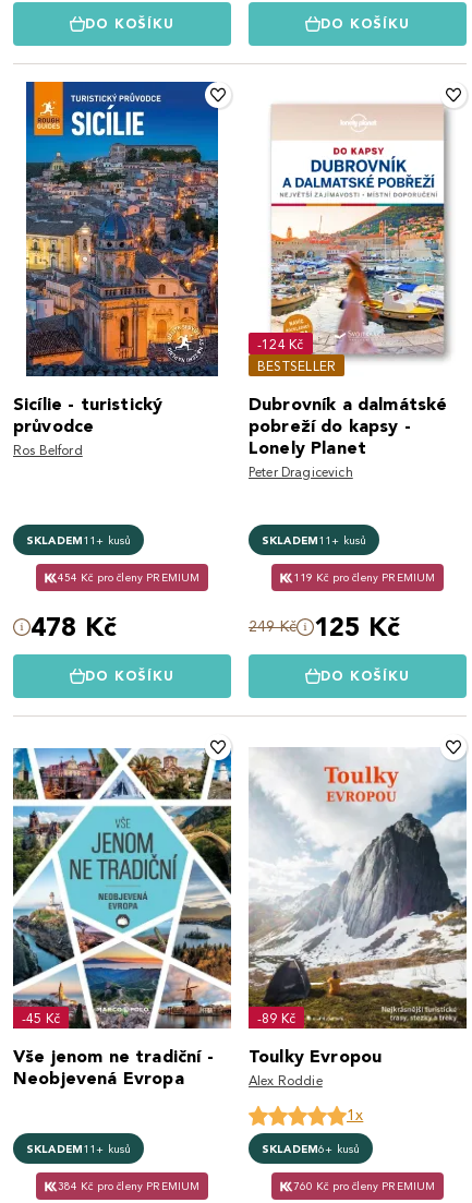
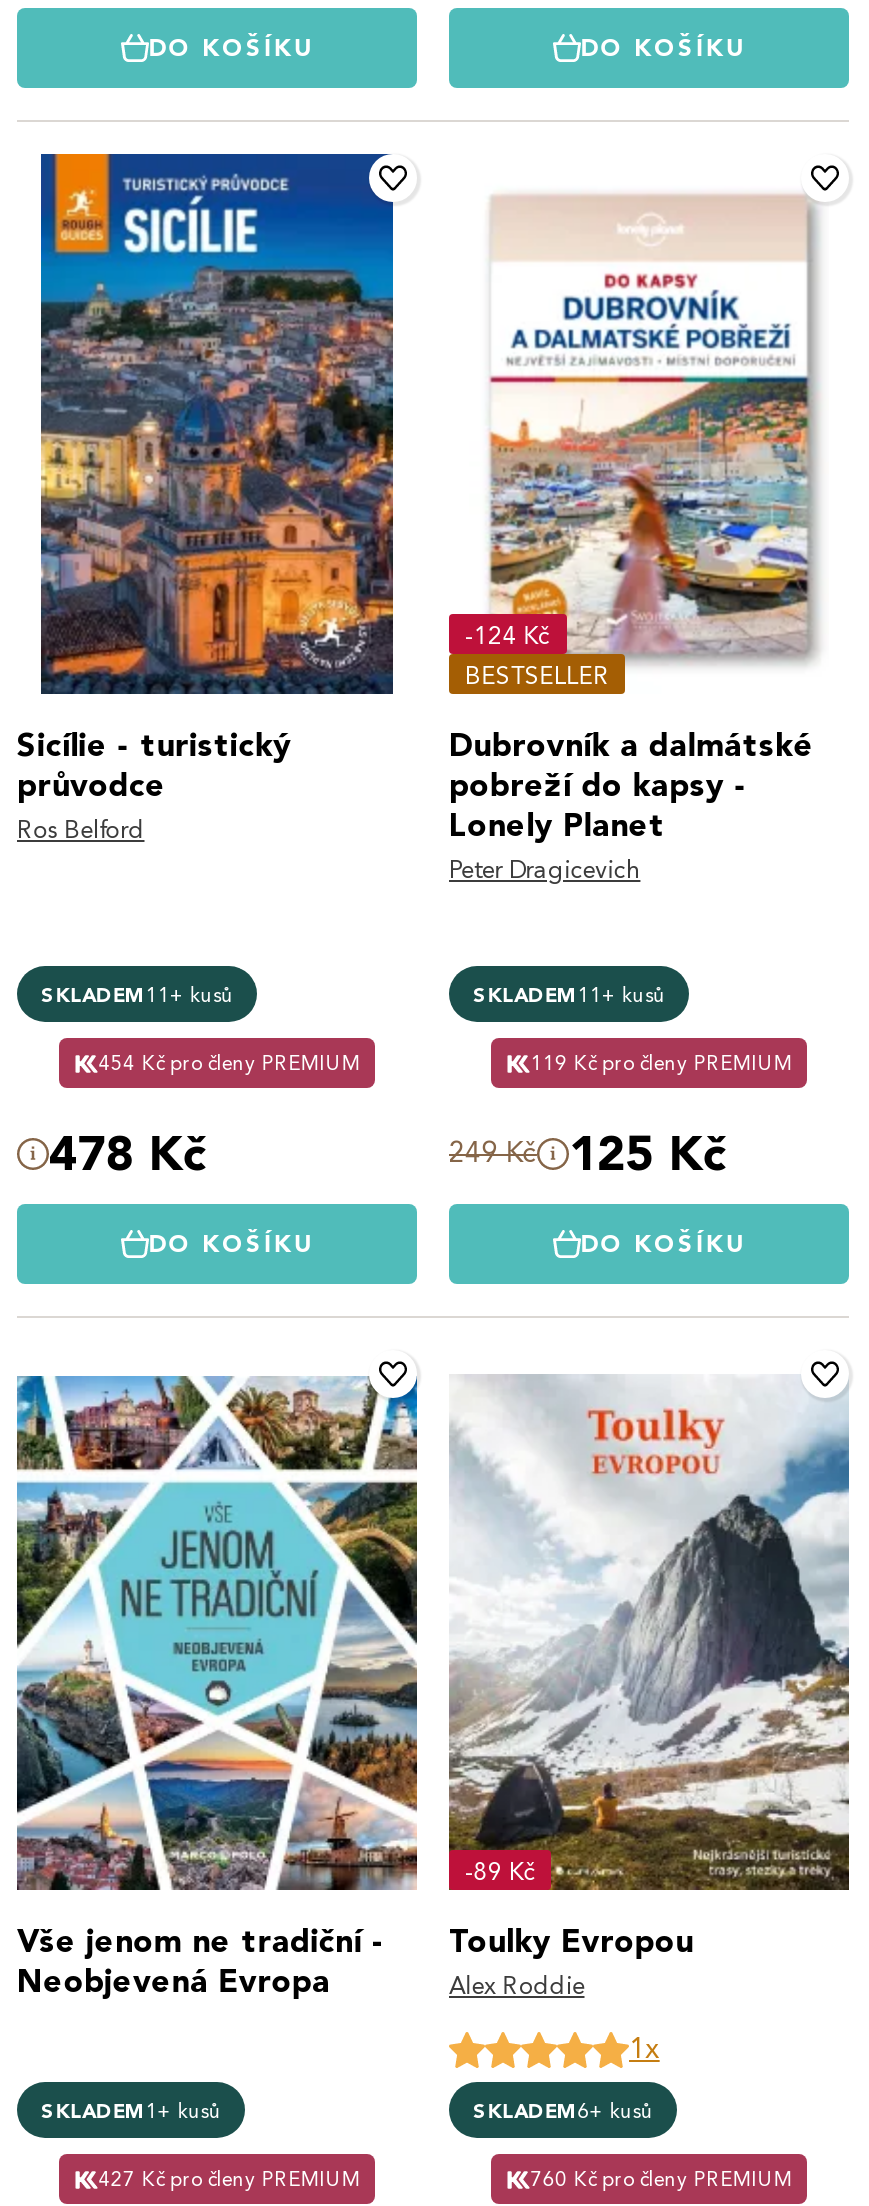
- -45 Kč

- SKLADEM 11+ kusů
+ SKLADEM 1+ kusů

- 384 Kč pro členy PREMIUM
+ 427 Kč pro členy PREMIUM
